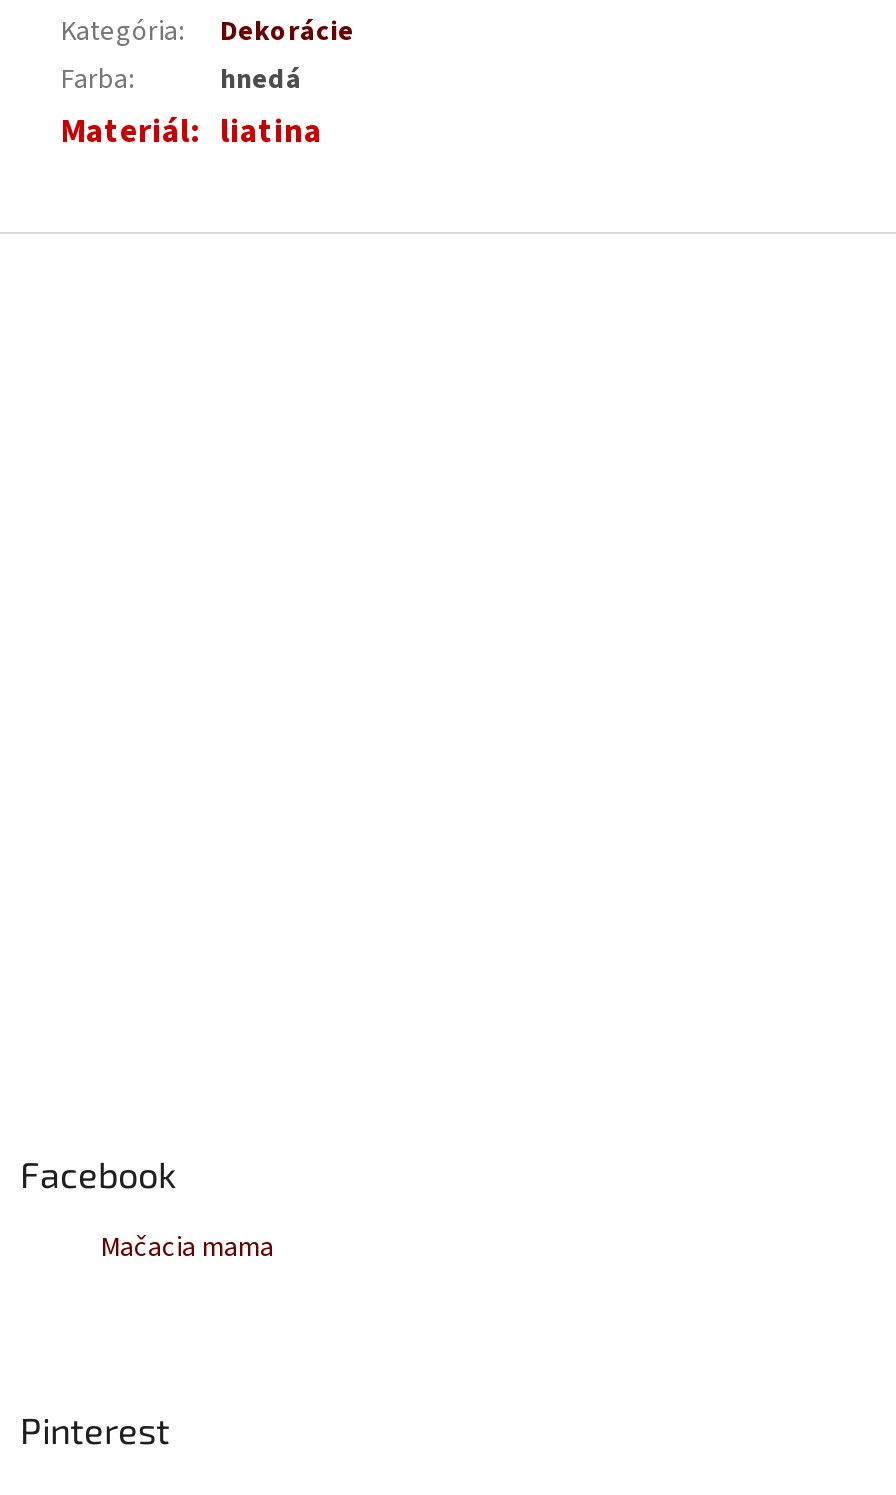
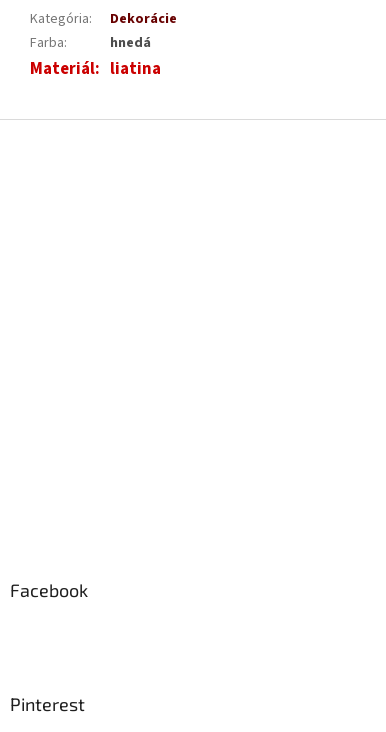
- Mačacia mama
